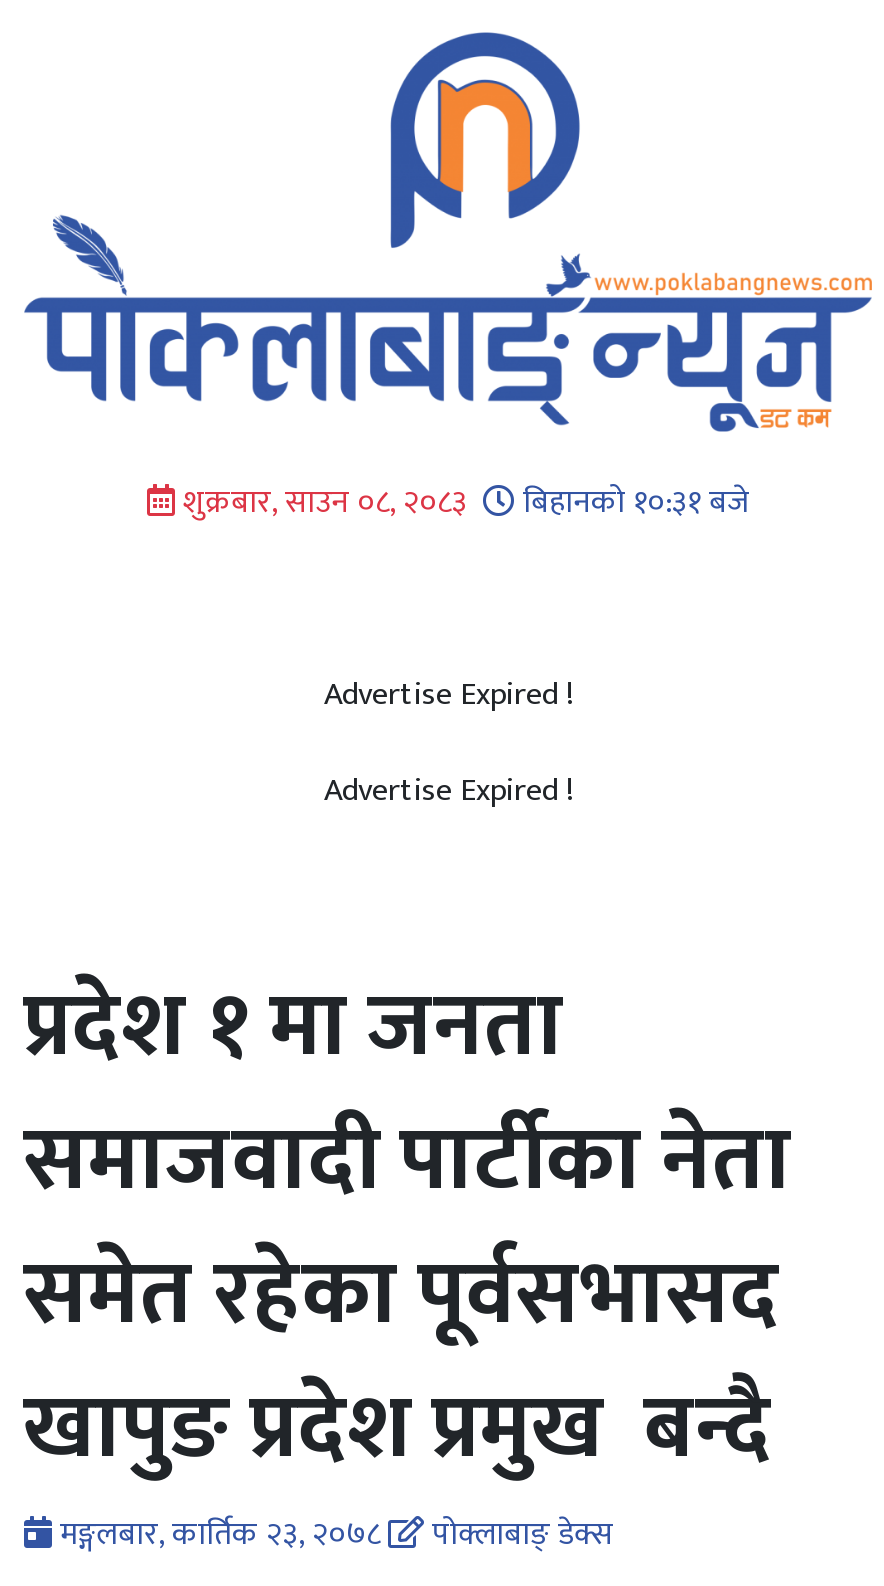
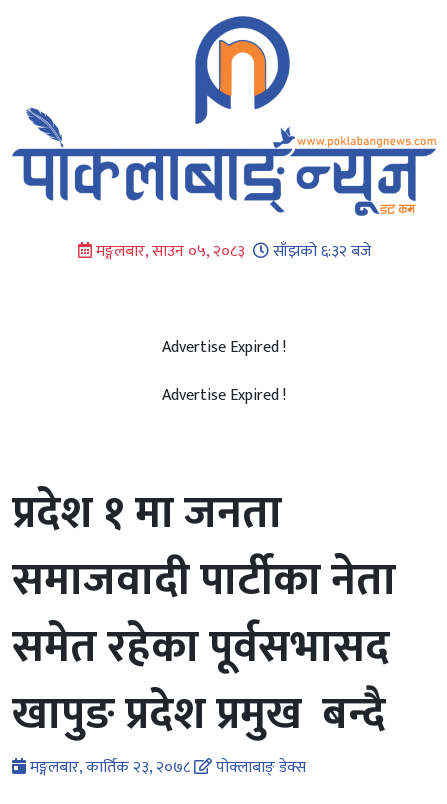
- शुक्रबार, साउन ०८, २०८३
+ मङ्गलबार, साउन ०५, २०८३

- बिहानको १०:३१ बजे
+ साँझको ६:३२ बजे
